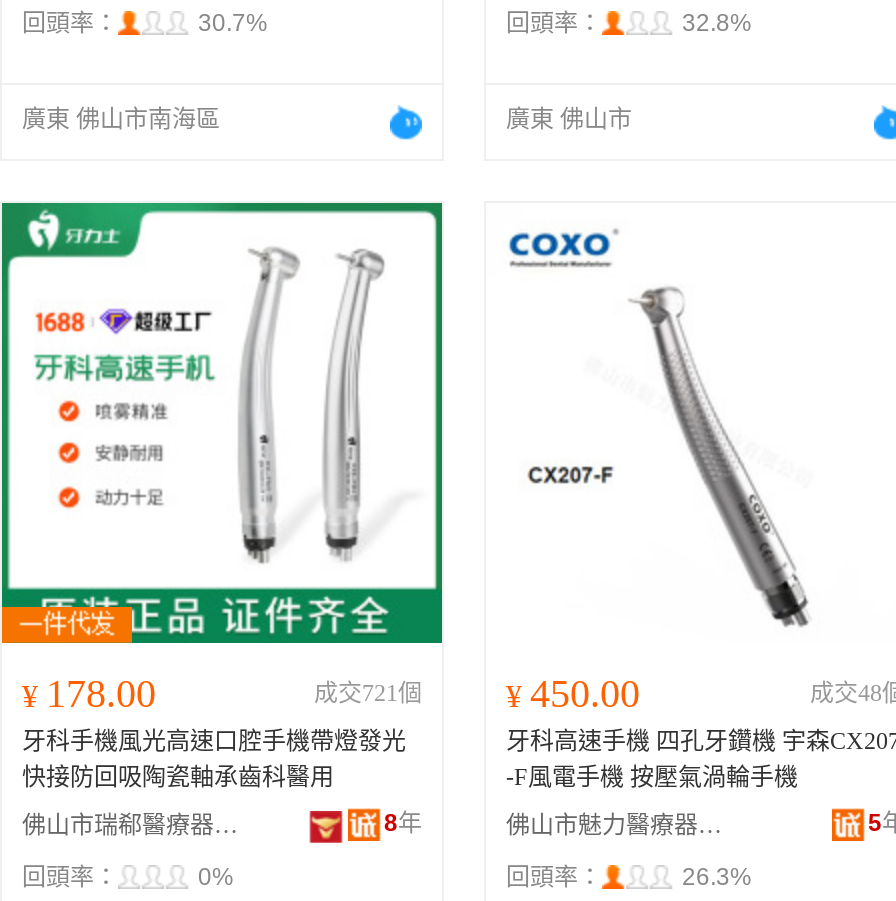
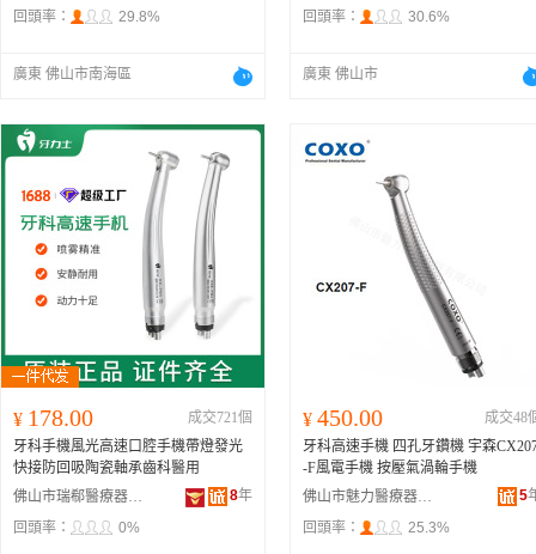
- 30.7%
+ 29.8%

- 32.8%
+ 30.6%

- 26.3%
+ 25.3%
